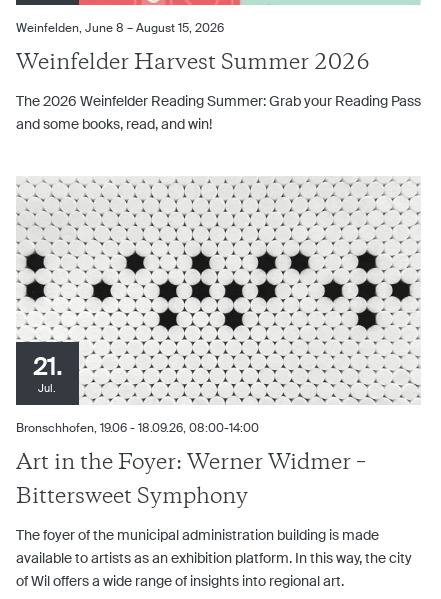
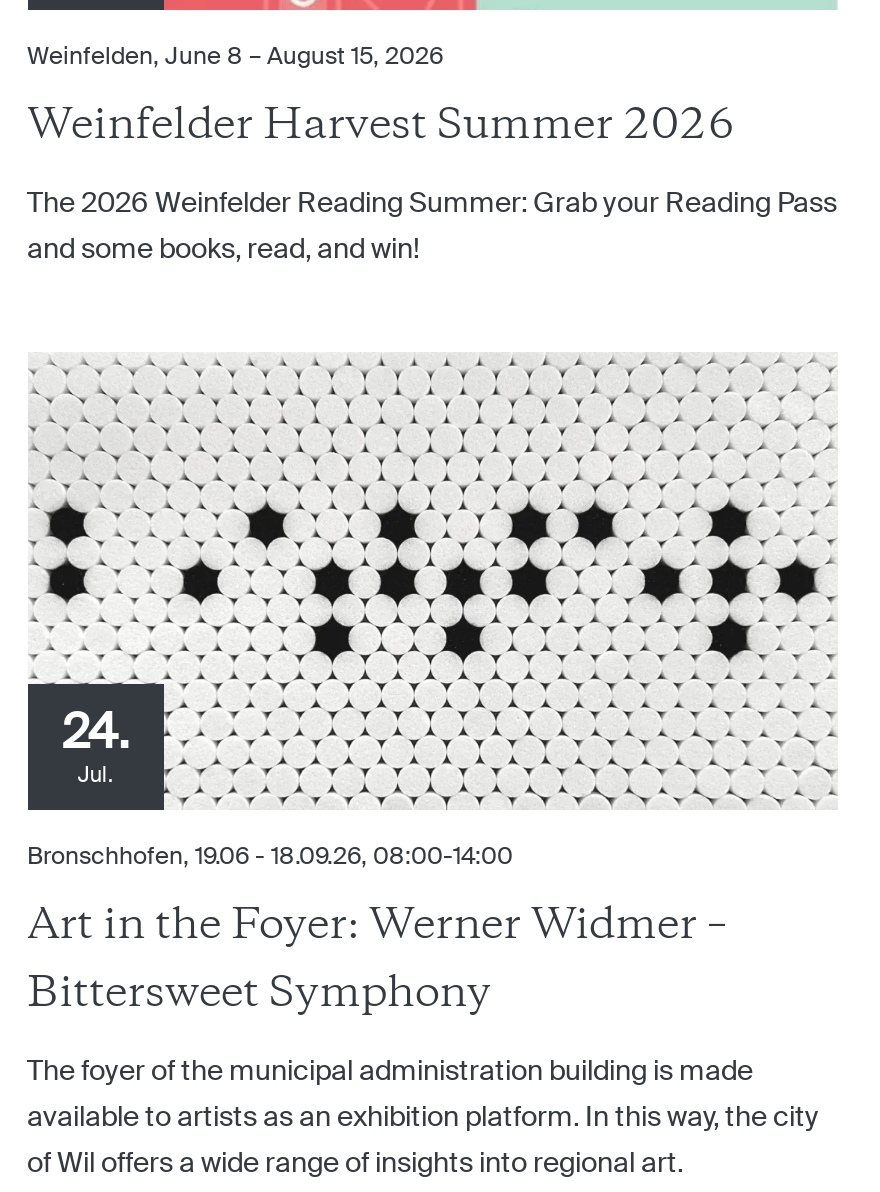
- 21.
+ 24.
